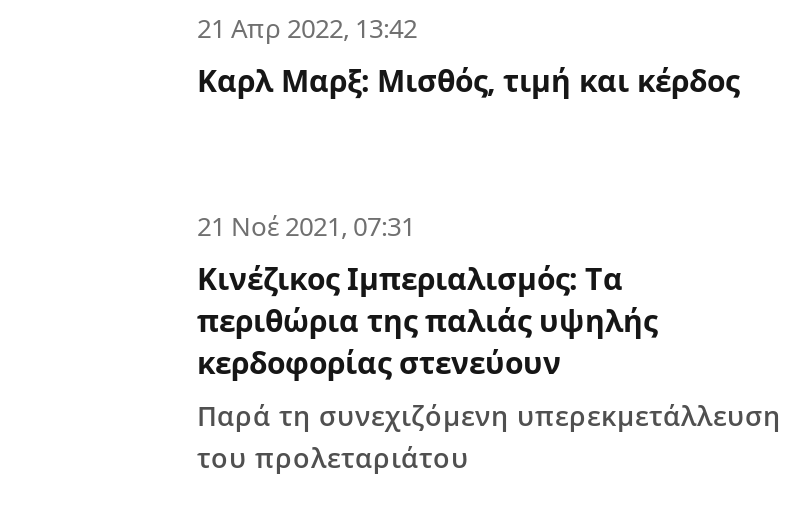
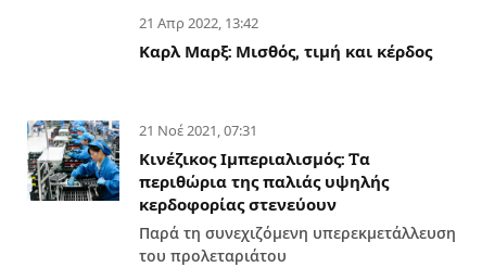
+ [image]
